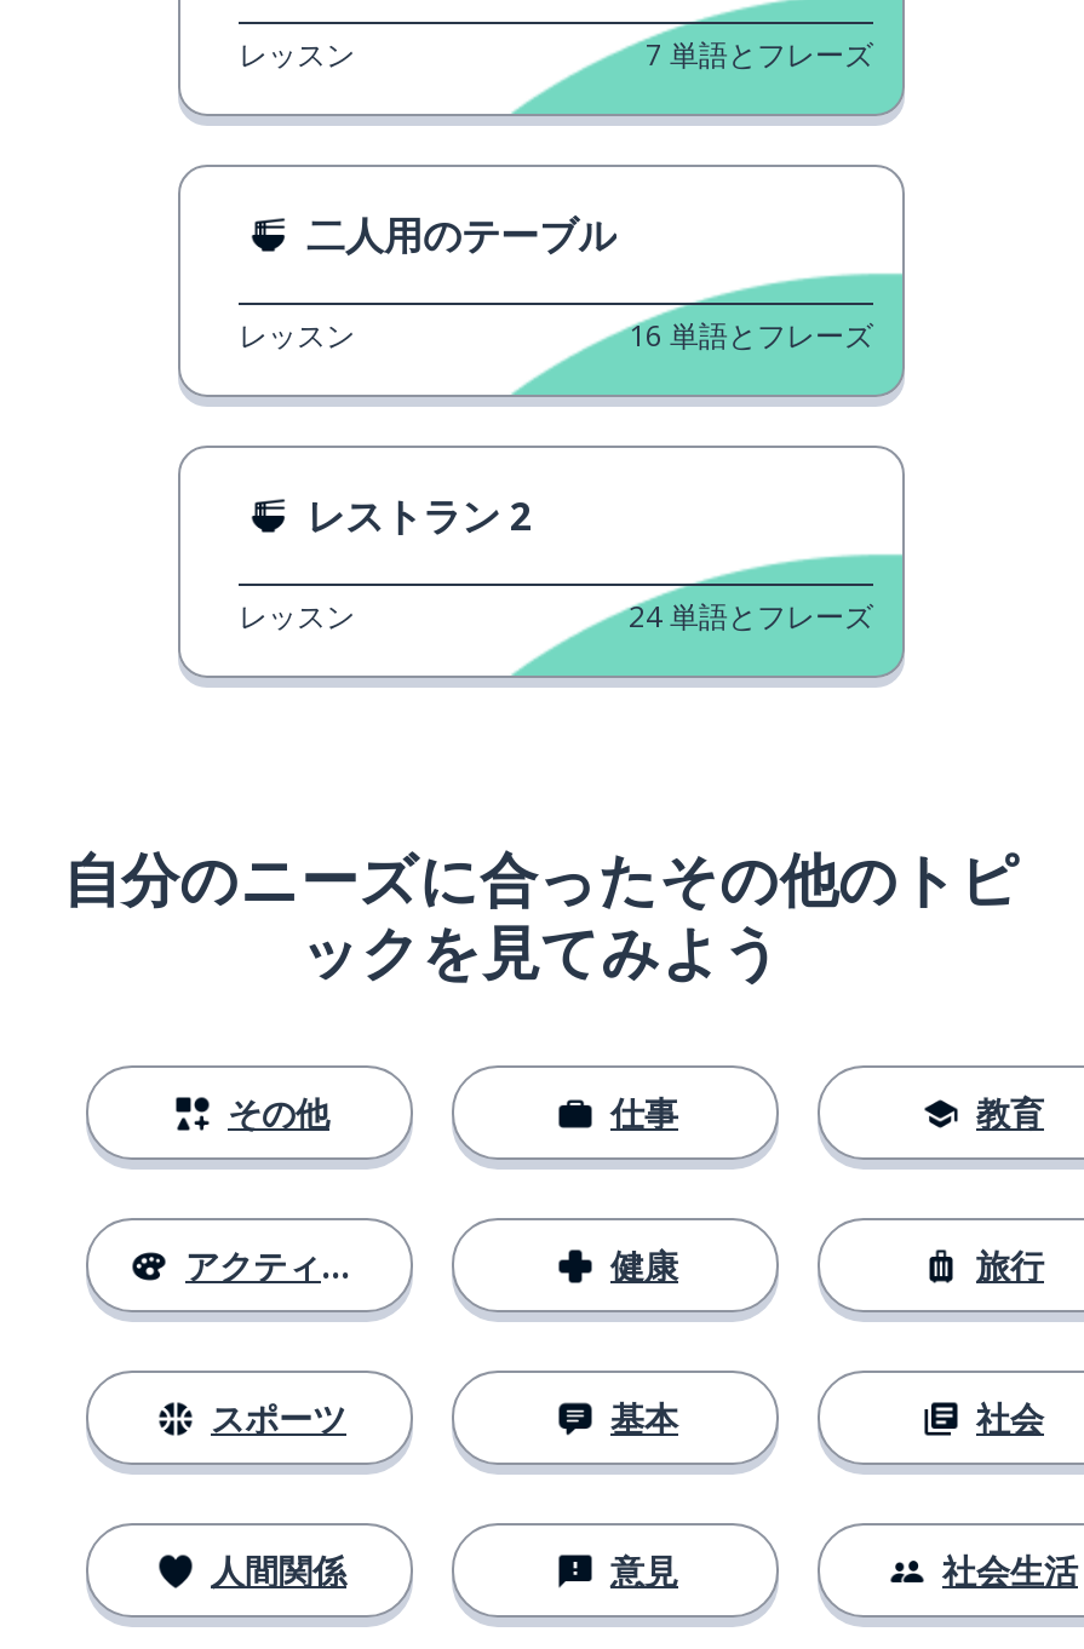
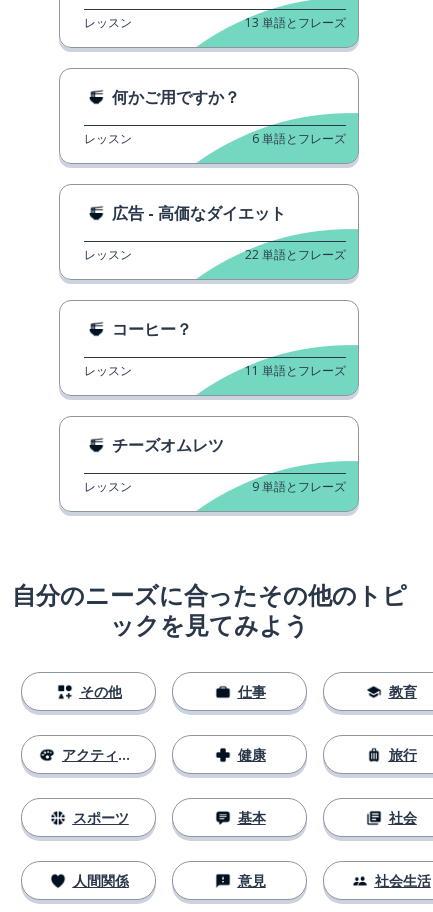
- 7 単語とフレーズ
+ 13 単語とフレーズ

- 二人用のテーブル
+ 何かご用ですか？

- 16 単語とフレーズ
+ 6 単語とフレーズ

- レストラン 2
+ 広告 - 高価なダイエット

- 24 単語とフレーズ
+ 22 単語とフレーズ
+ コーヒー？
+ レッスン
+ 11 単語とフレーズ
+ チーズオムレツ
+ レッスン
+ 9 単語とフレーズ
